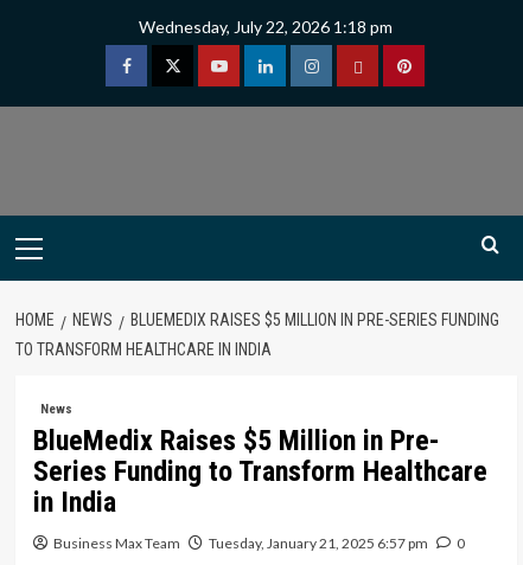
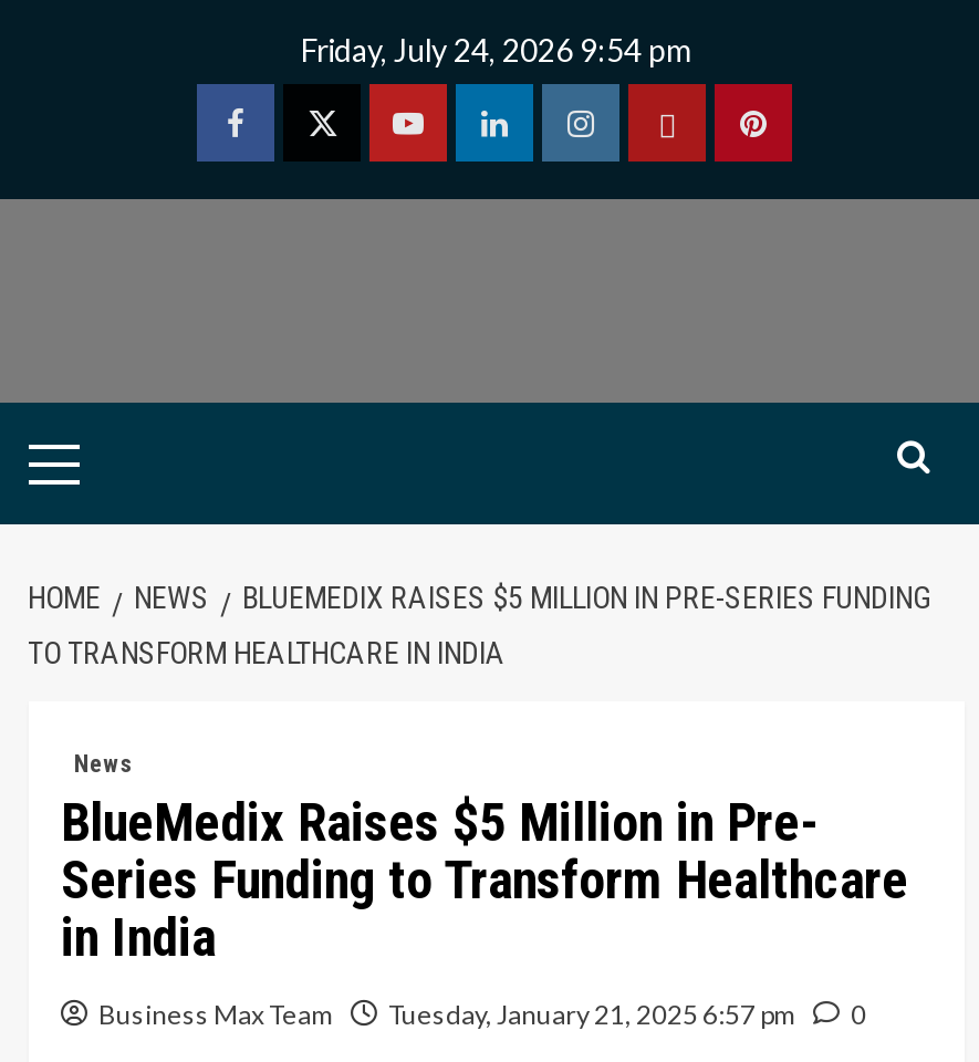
- Wednesday, July 22, 2026 1:18 pm
+ Friday, July 24, 2026 9:54 pm
